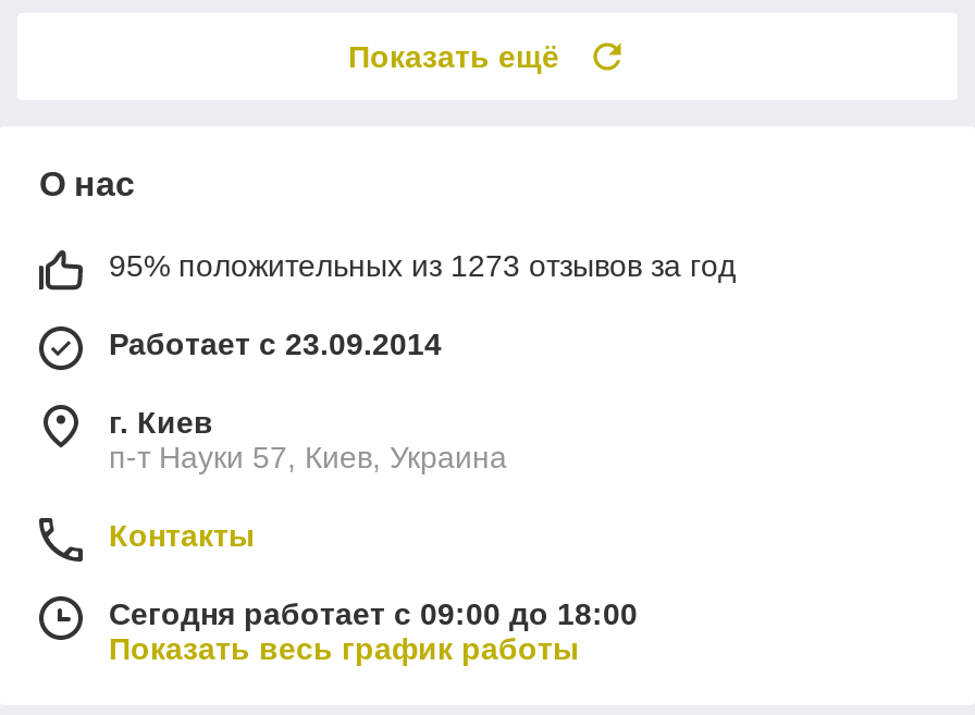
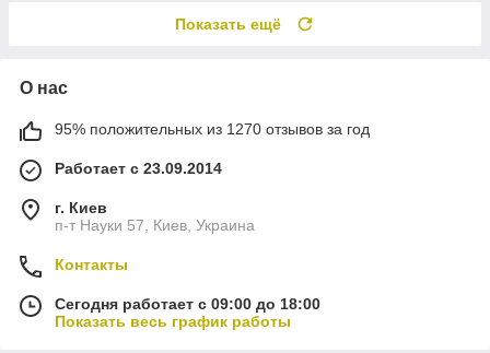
- 95% положительных из 1273 отзывов за год
+ 95% положительных из 1270 отзывов за год
